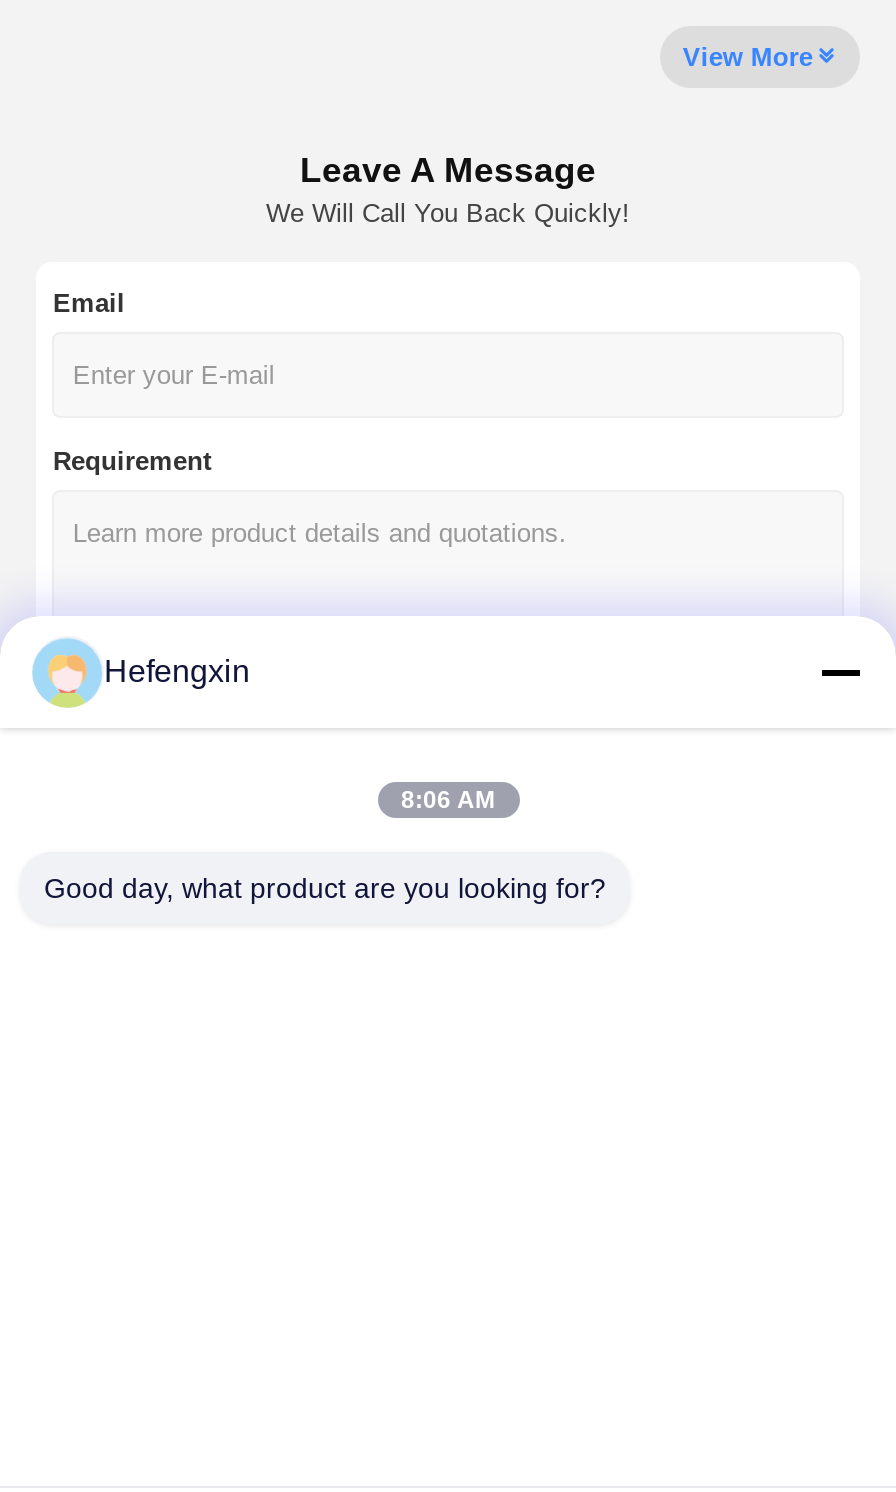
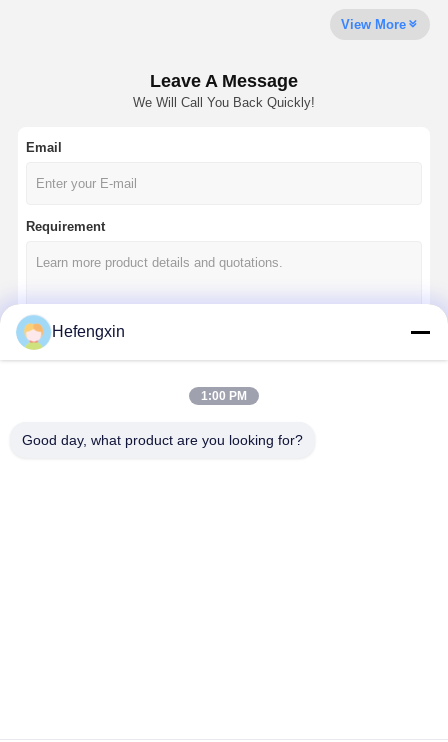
- 8:06 AM
+ 1:00 PM
